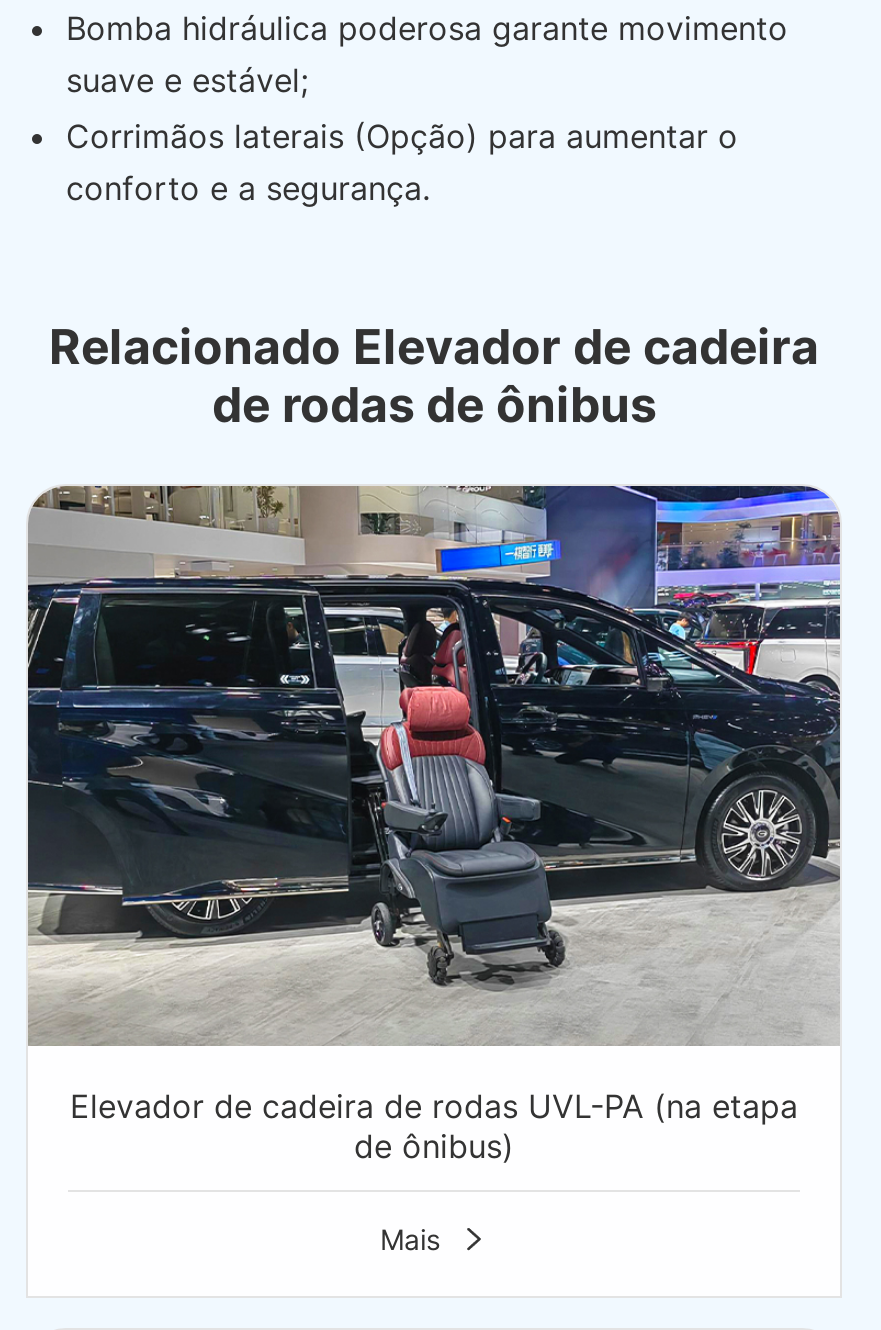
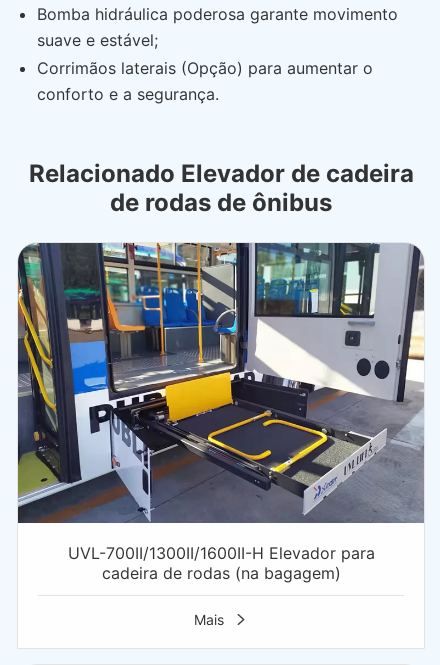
- [image]
- Elevador de cadeira de rodas UVL-PA (na etapa
- de ônibus)
+ [image]
+ UVL-700II/1300II/1600II-H Elevador para
+ cadeira de rodas (na bagagem)
